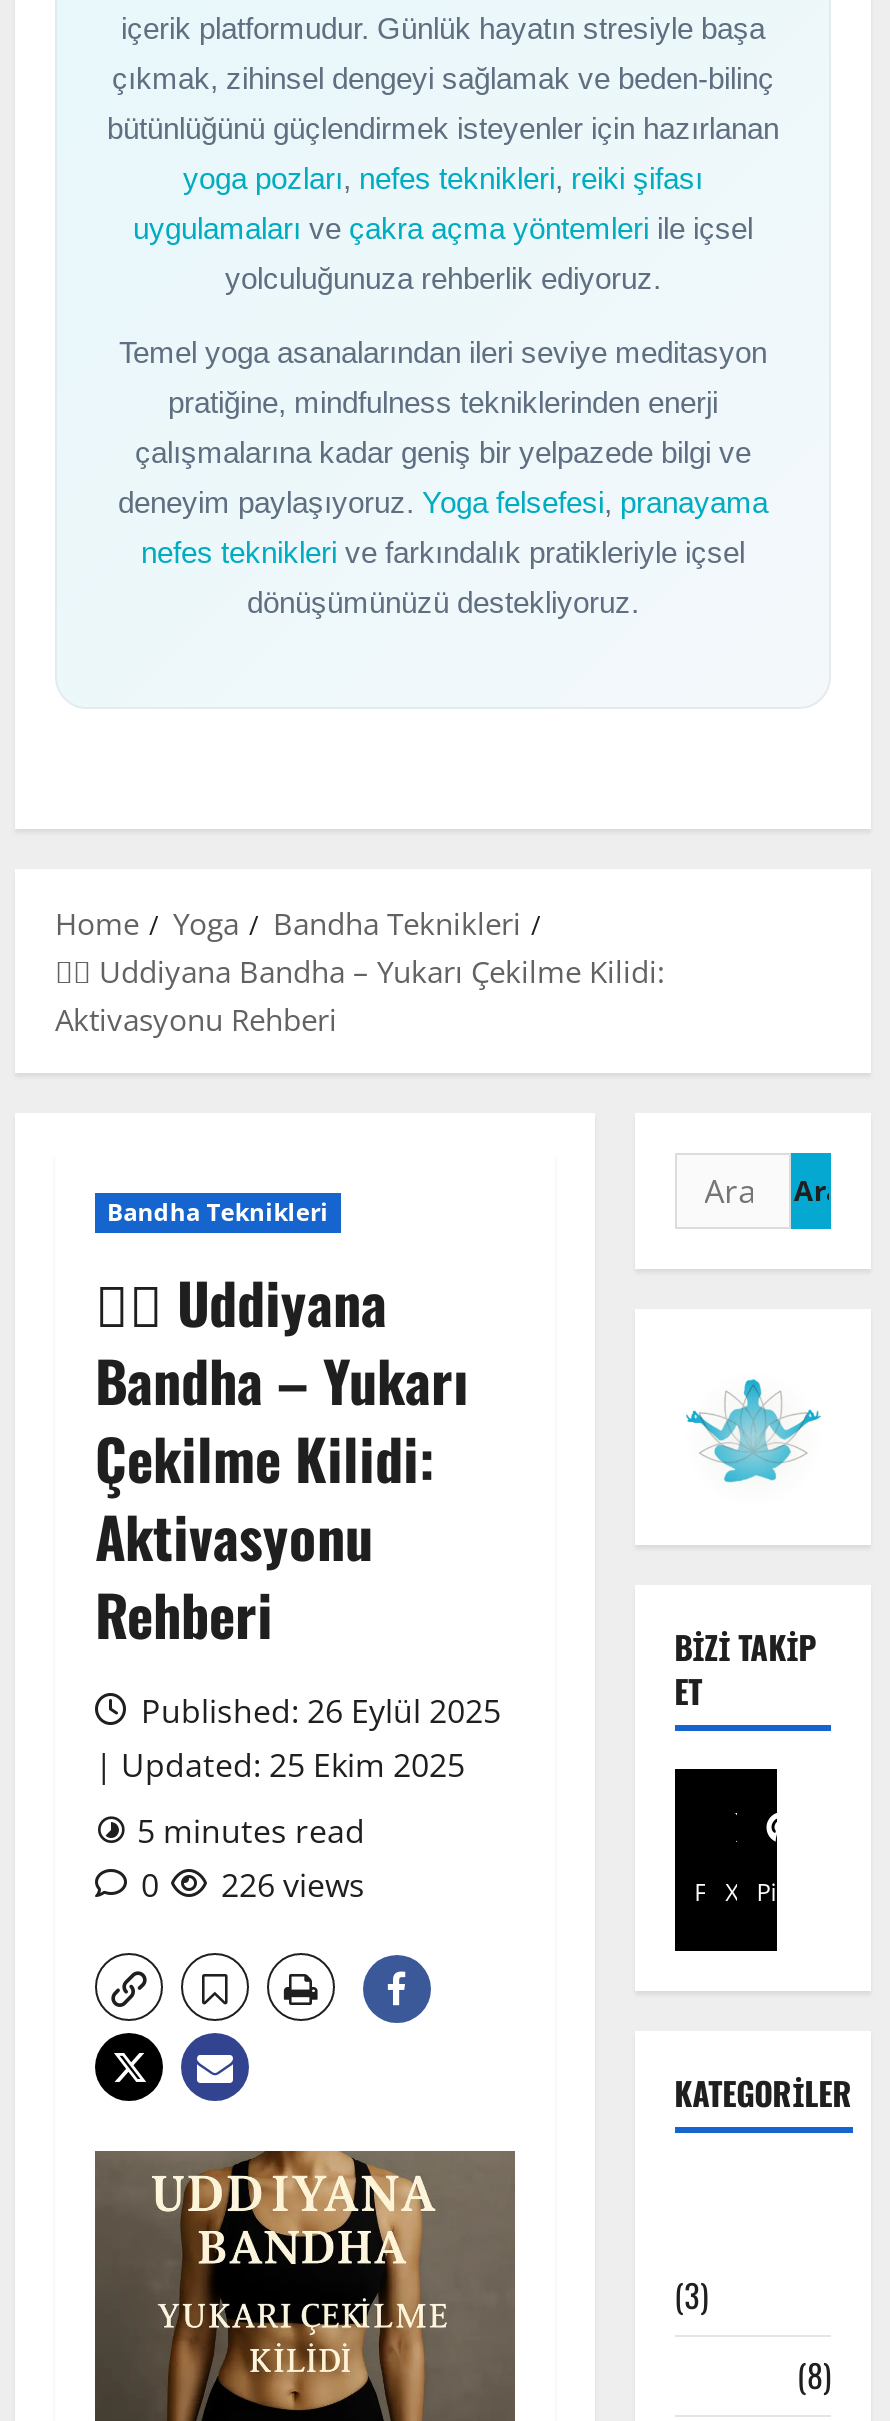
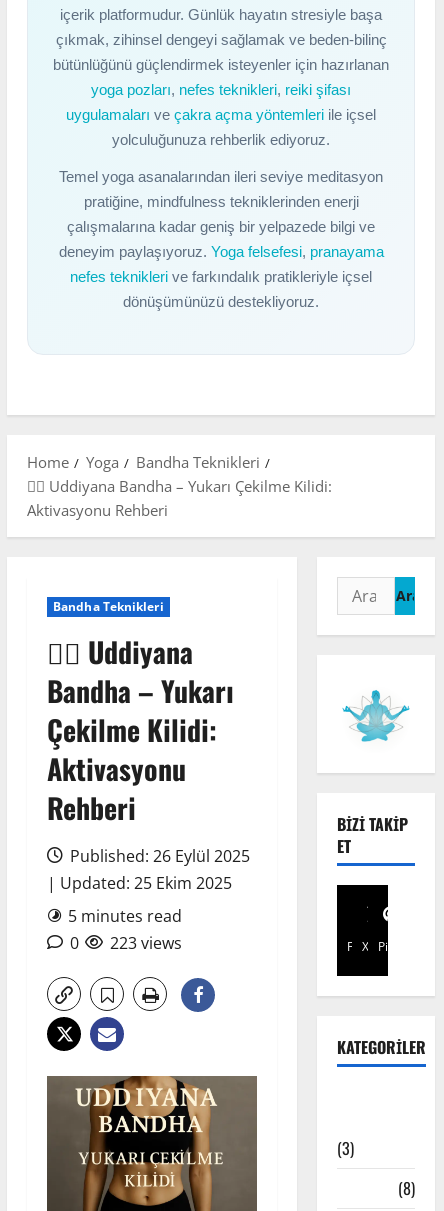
- 0 226 views
+ 0 223 views
